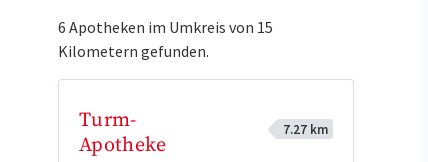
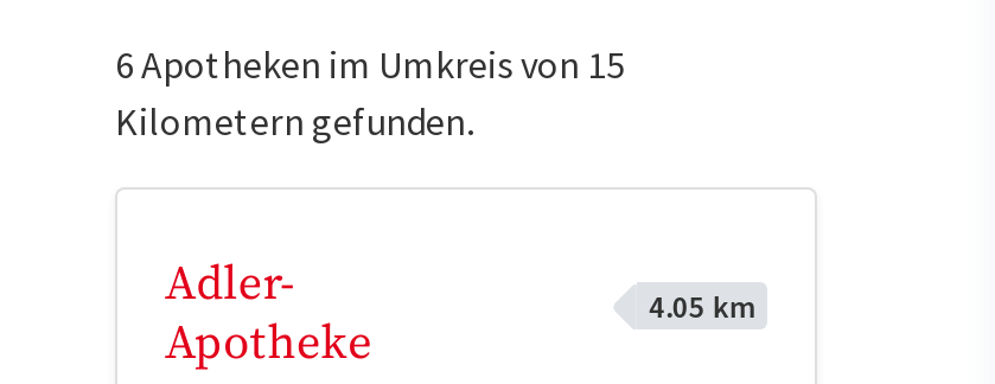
- Turm-
+ Adler-

- 7.27 km
+ 4.05 km
